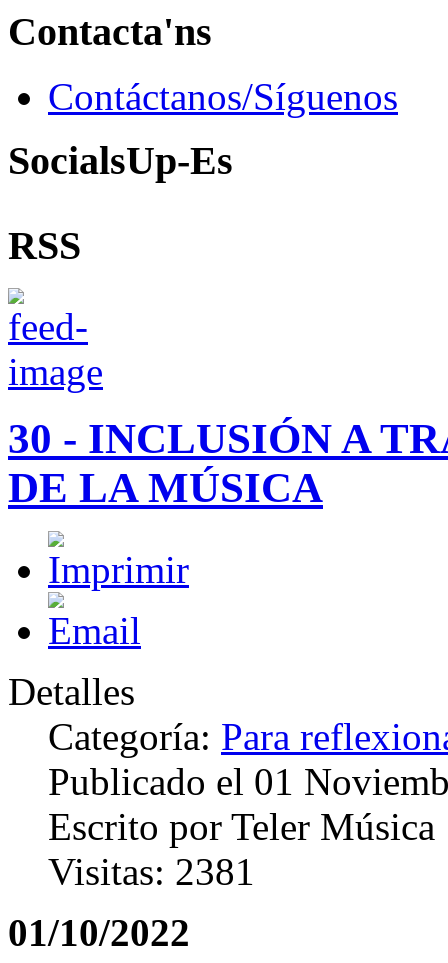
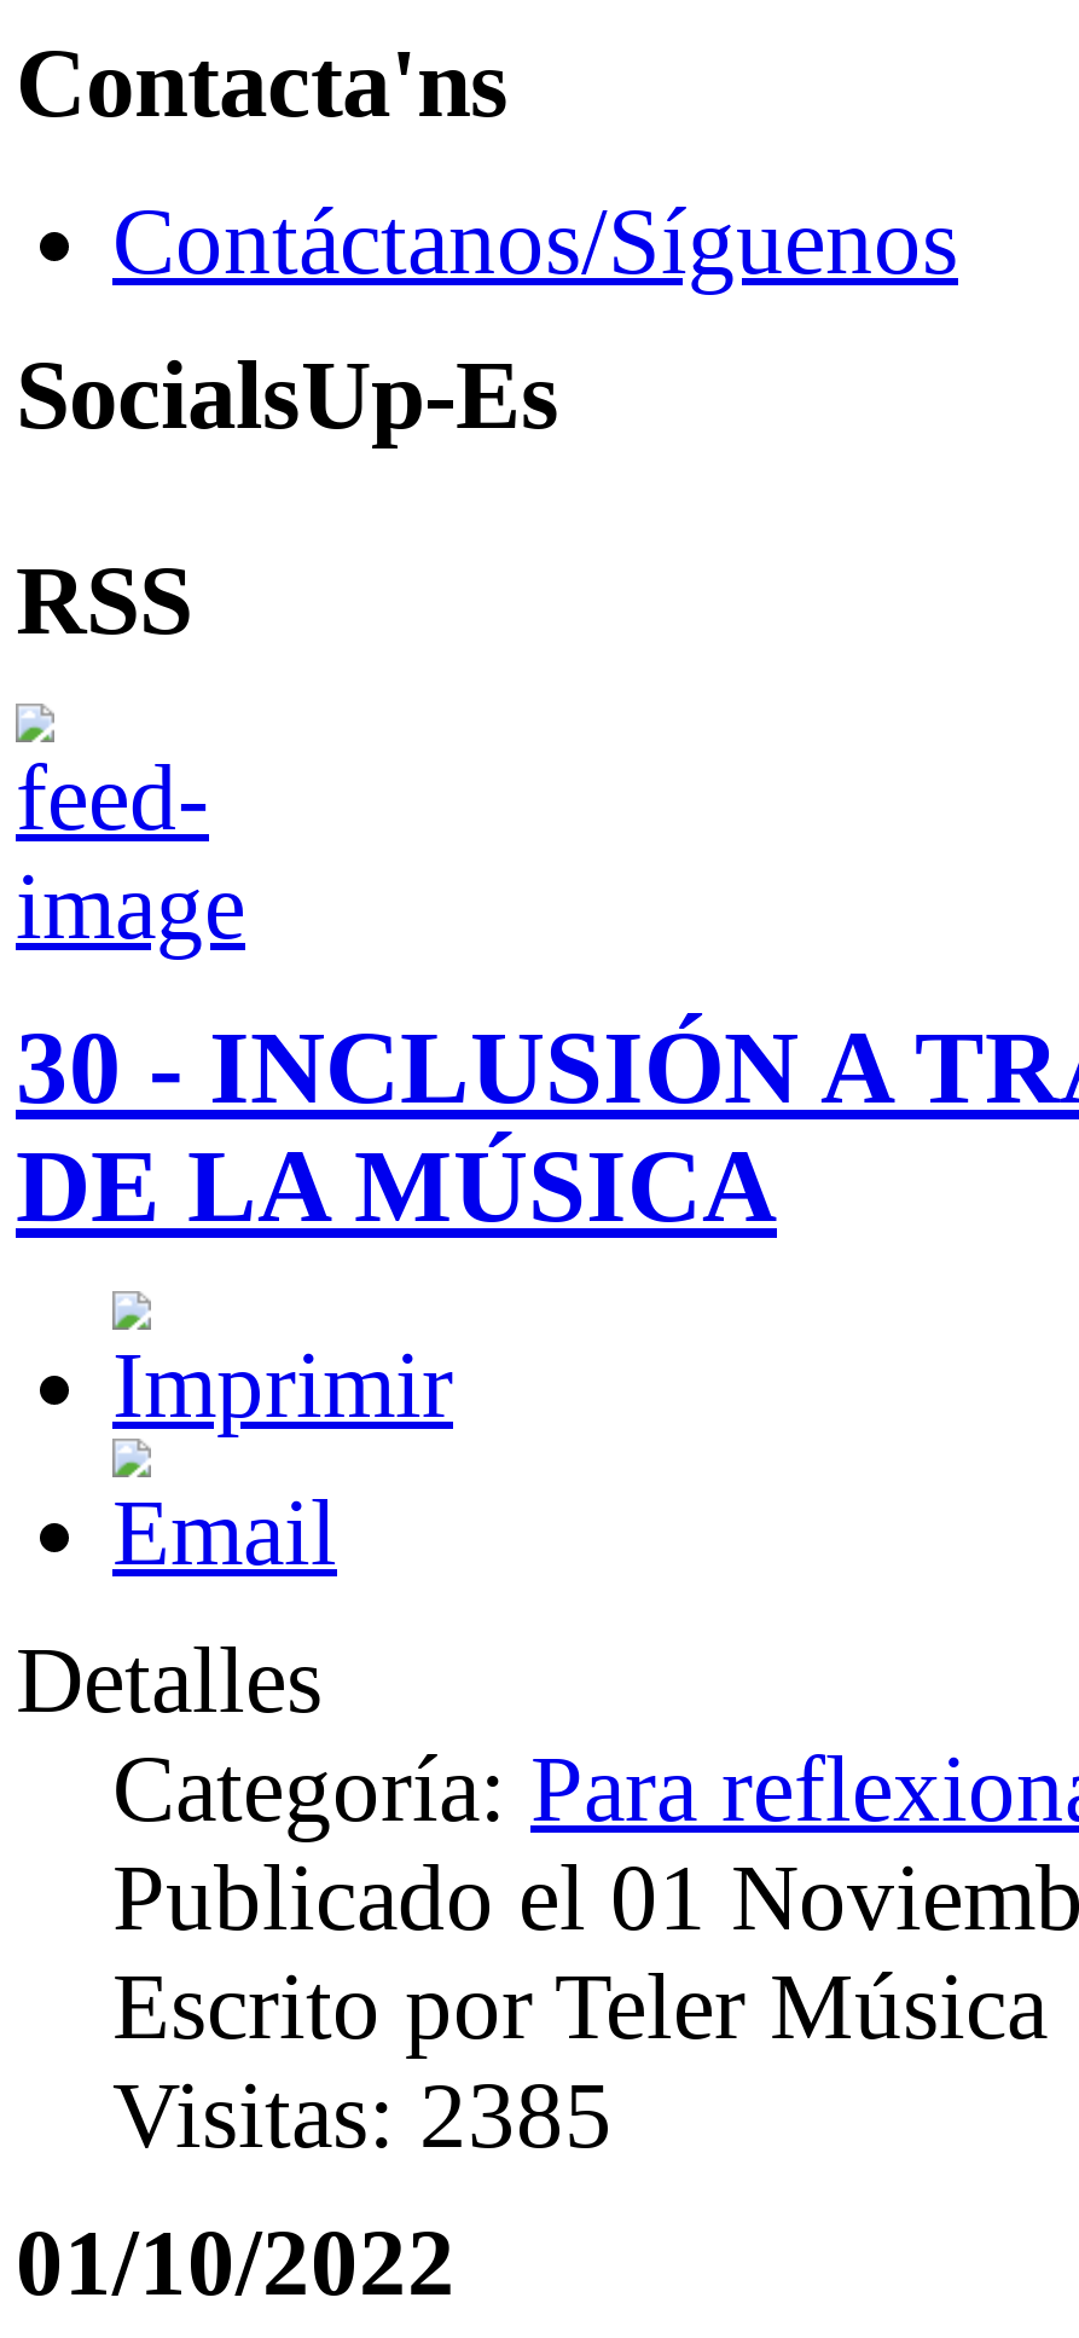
- Visitas: 2381
+ Visitas: 2385
